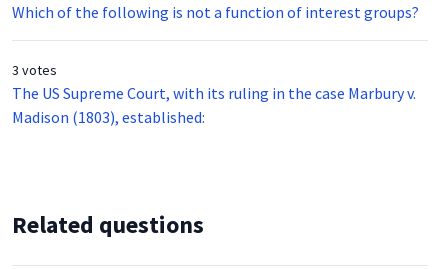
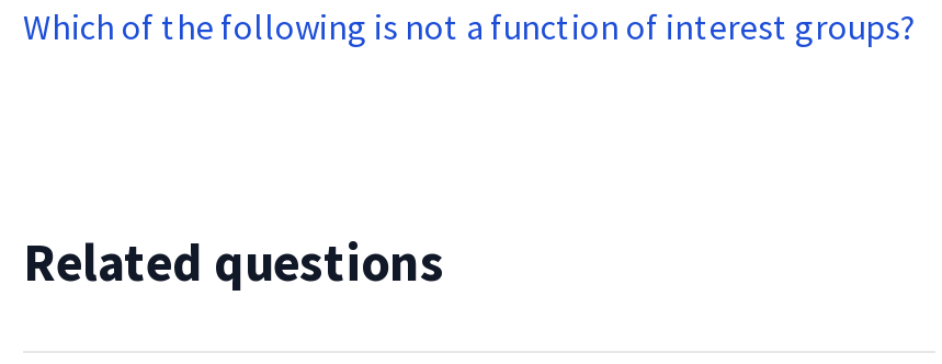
- 3 votes
- The US Supreme Court, with its ruling in the case Marbury v.
- Madison (1803), established:
